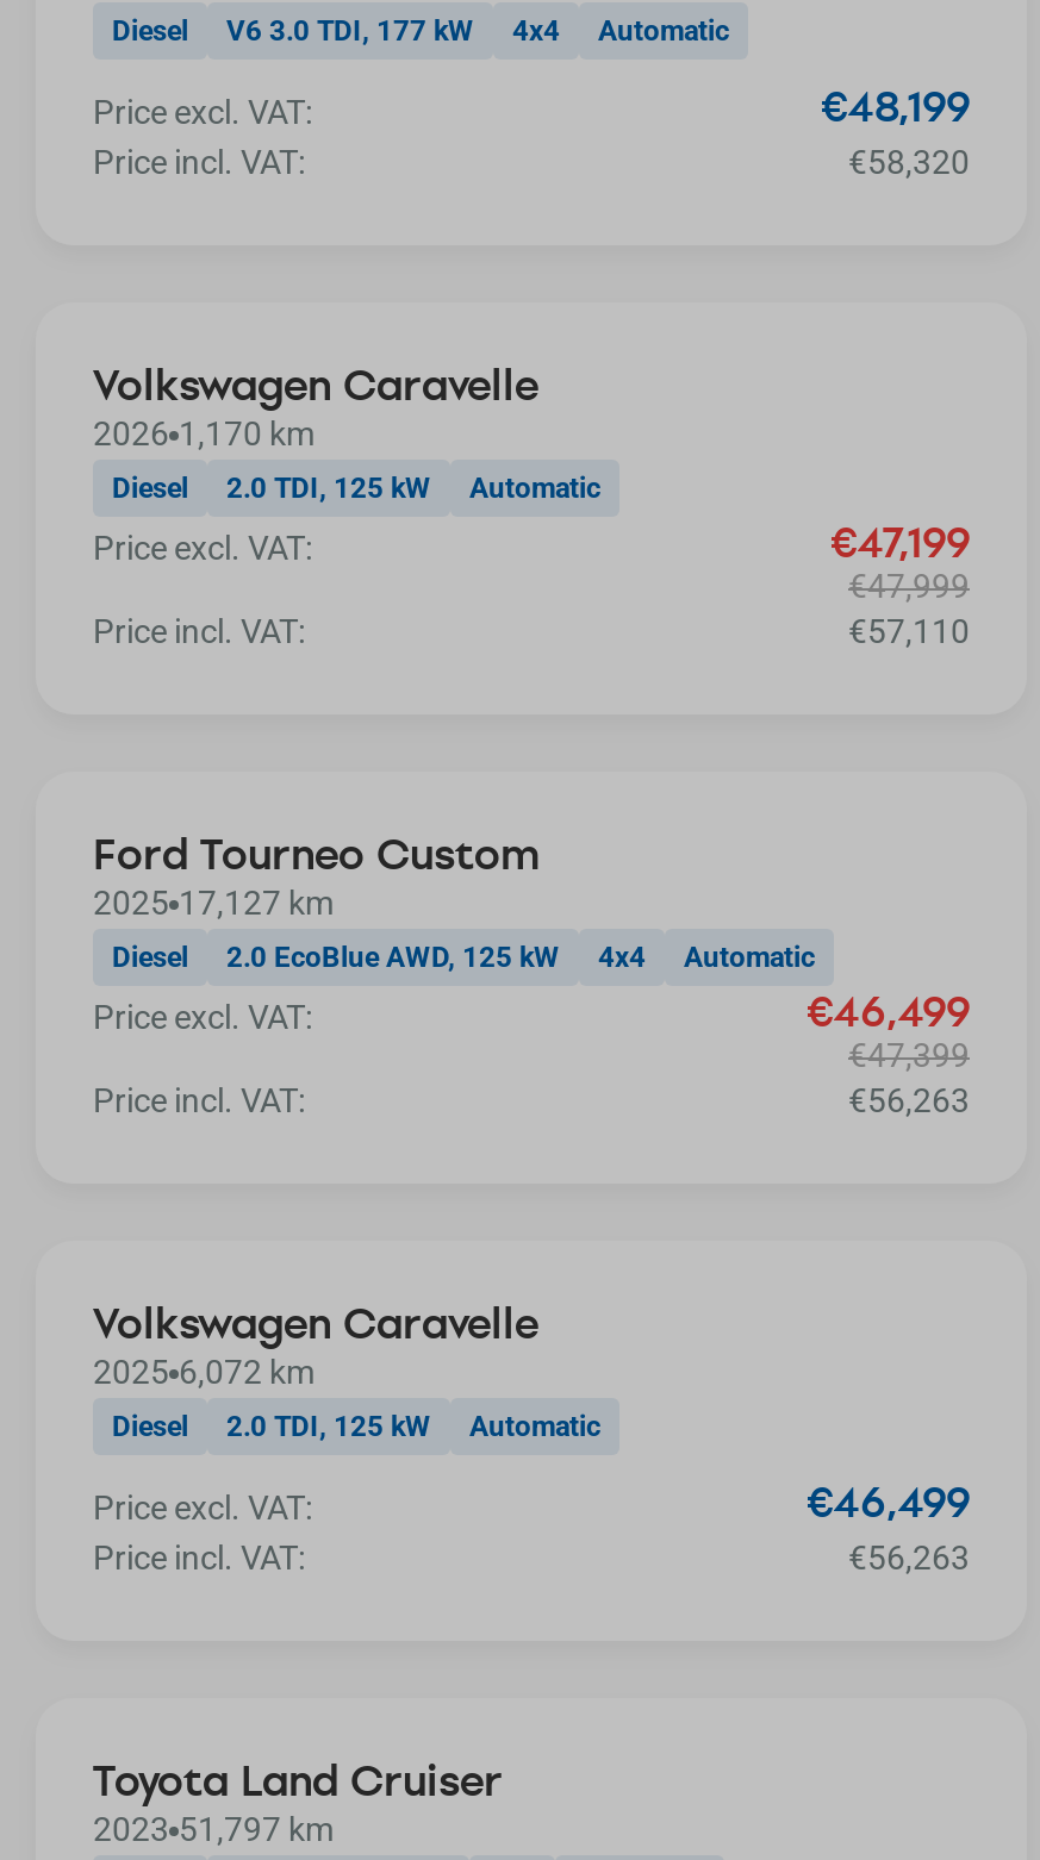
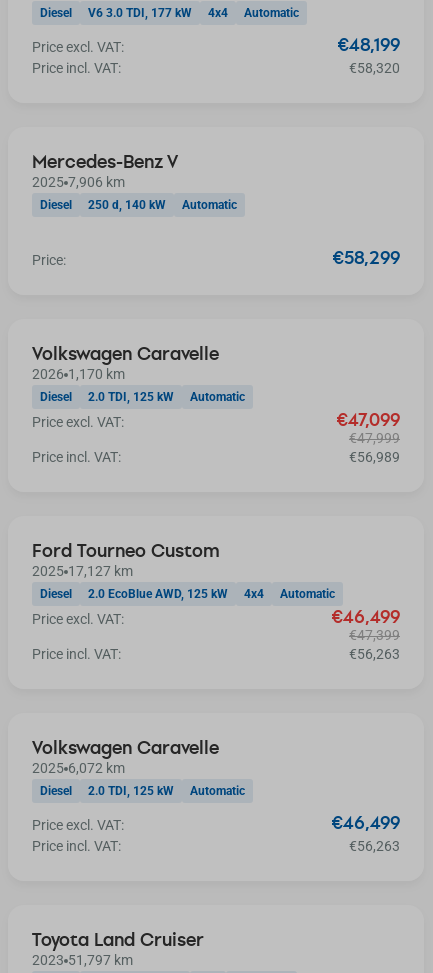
+ Mercedes-Benz V
+ 2025 7,906 km
+ Diesel
+ 250 d, 140 kW
+ Automatic
+ Price:
+ €58,299

- €47,199
+ €47,099

- €57,110
+ €56,989
